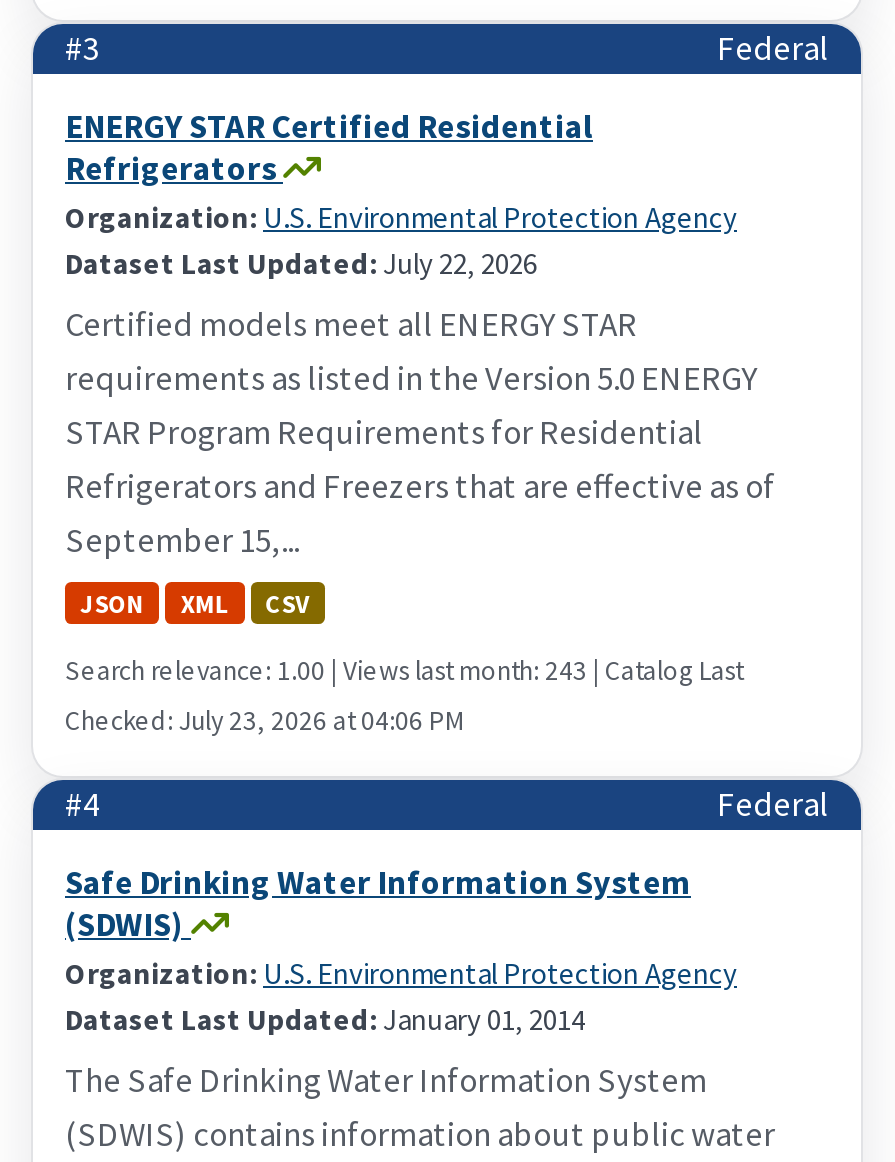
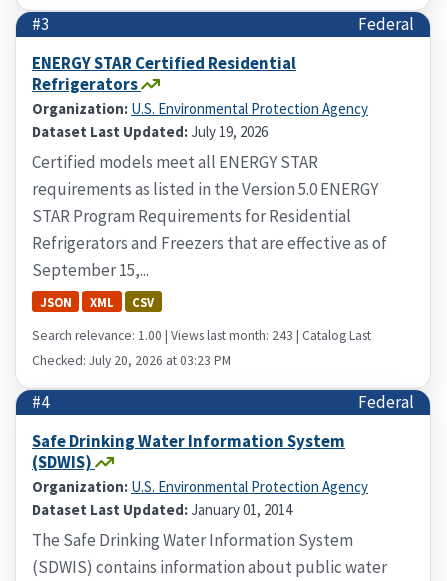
- Dataset Last Updated: July 22, 2026
+ Dataset Last Updated: July 19, 2026

- Checked: July 23, 2026 at 04:06 PM
+ Checked: July 20, 2026 at 03:23 PM
